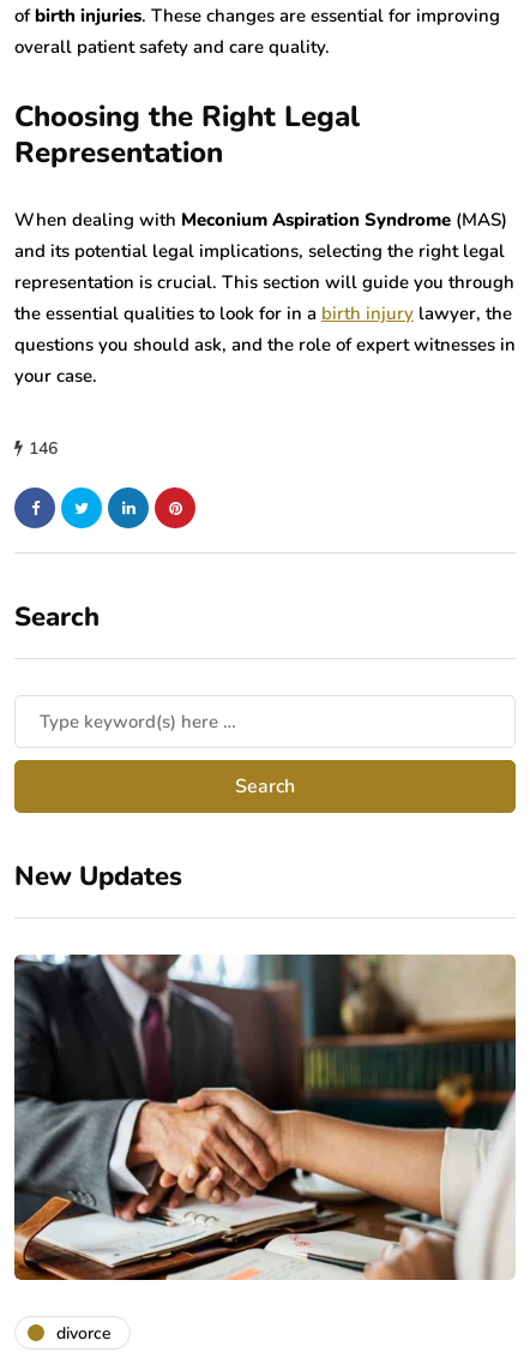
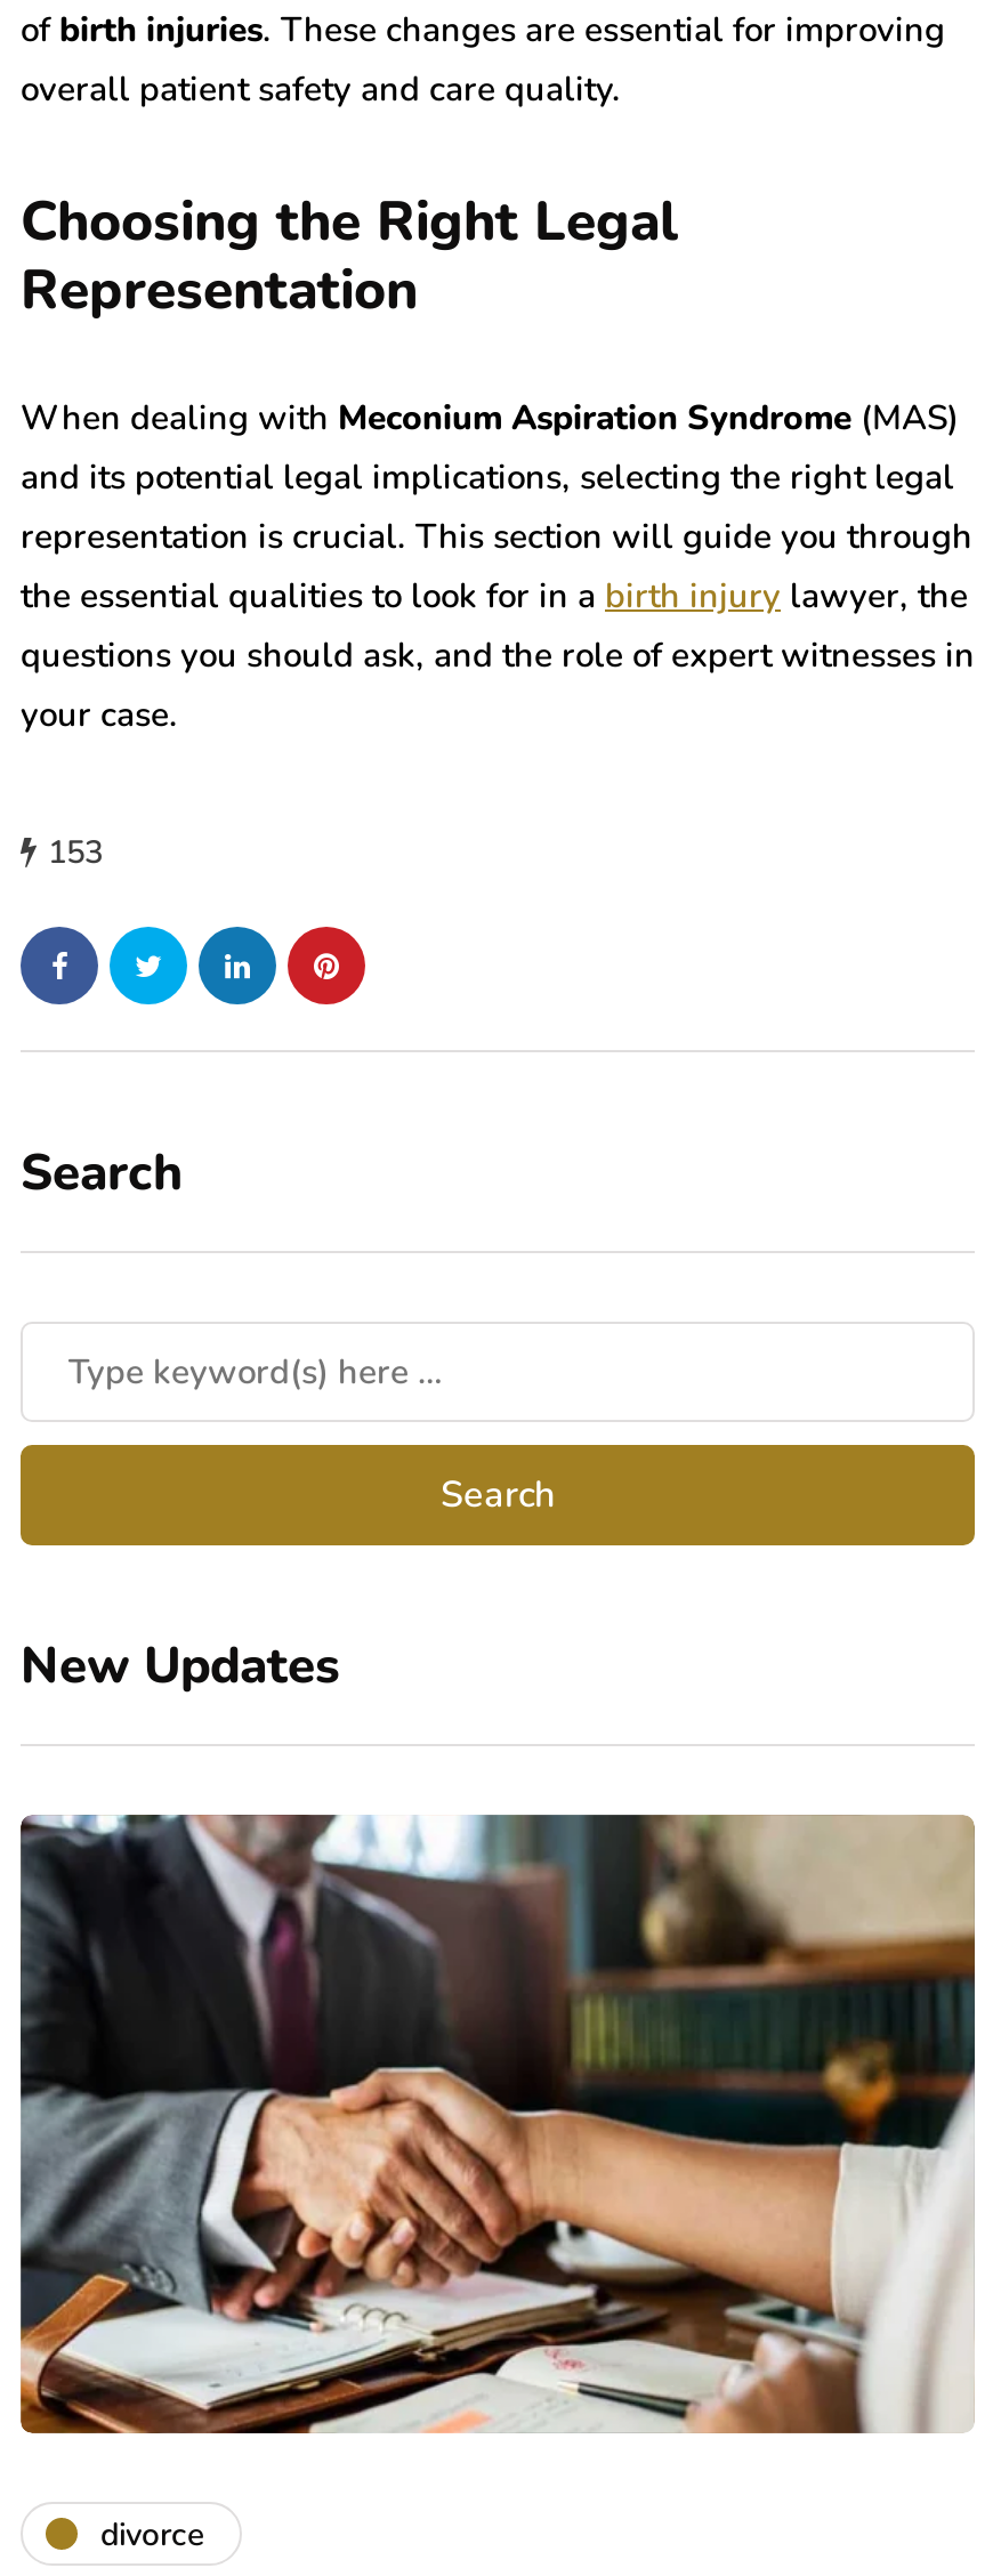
- 146
+ 153
